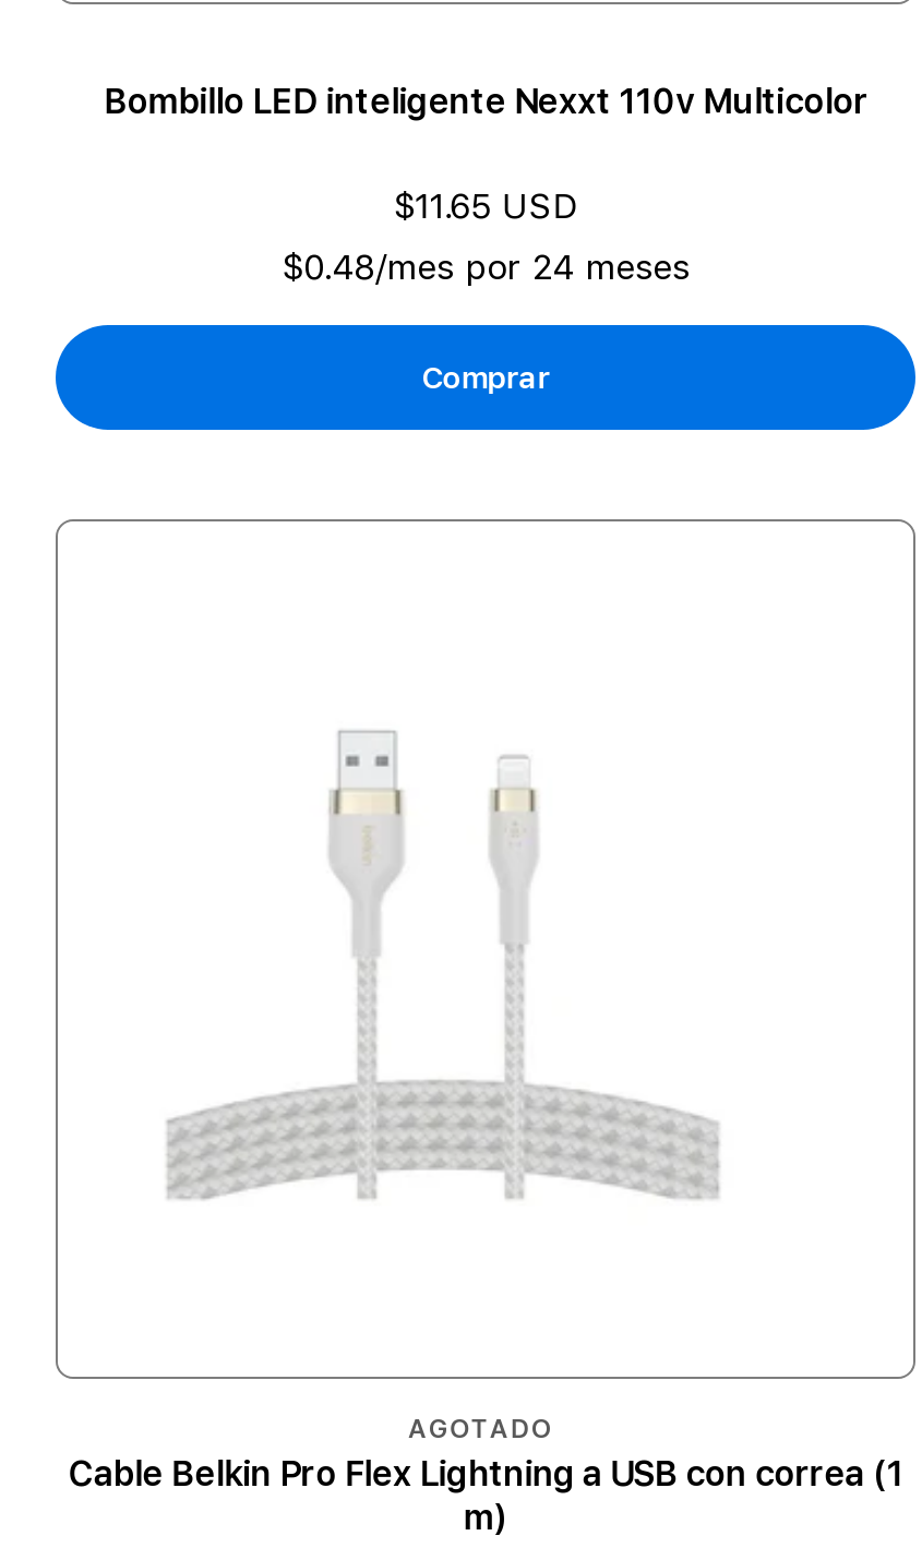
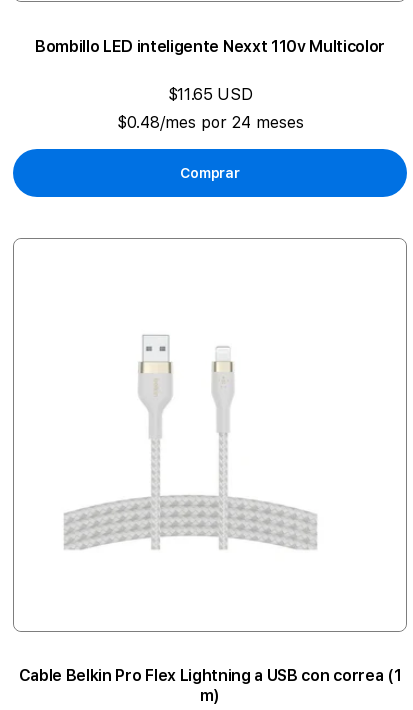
- AGOTADO
